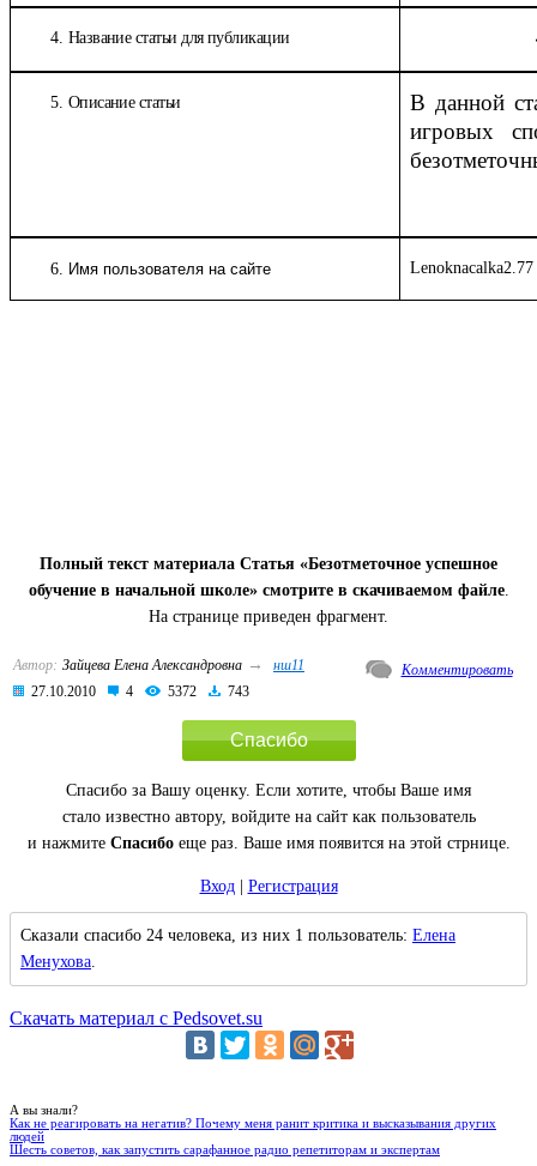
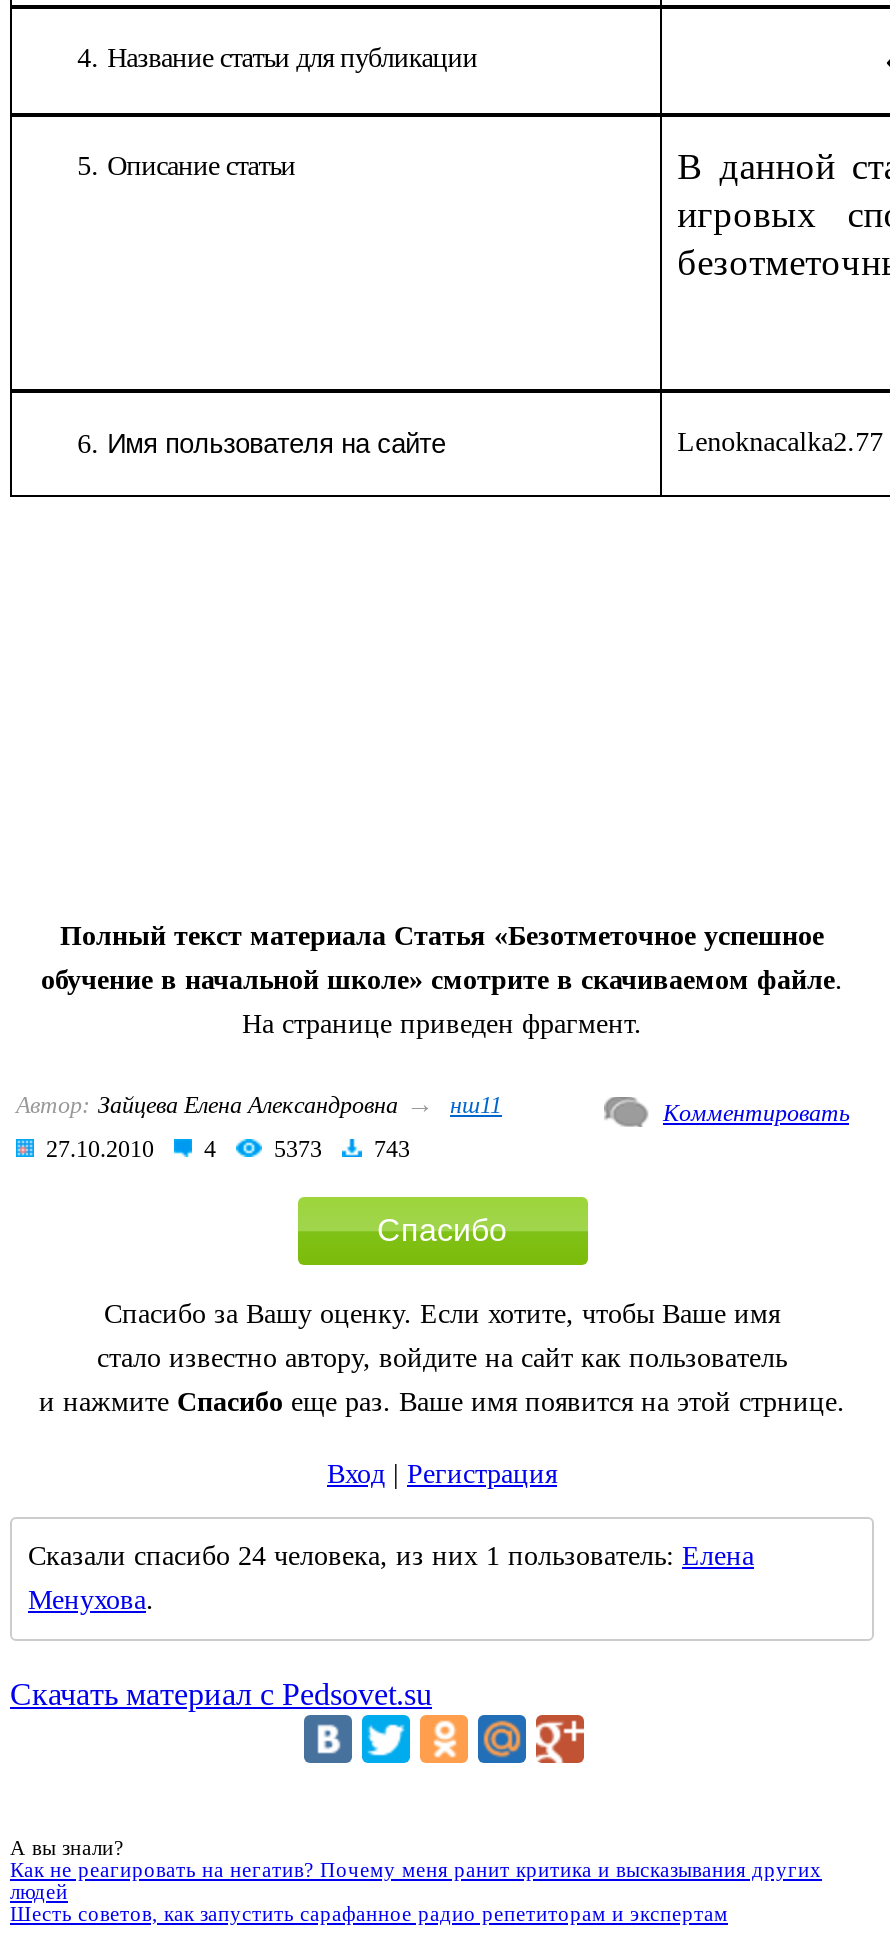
- 27.10.2010 4 5372 743
+ 27.10.2010 4 5373 743
